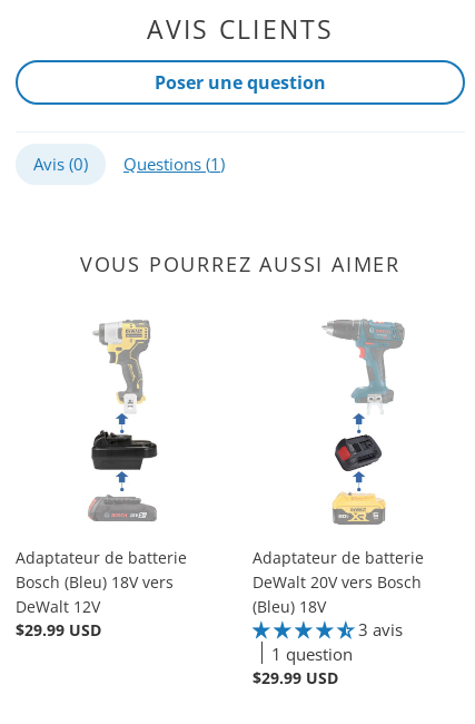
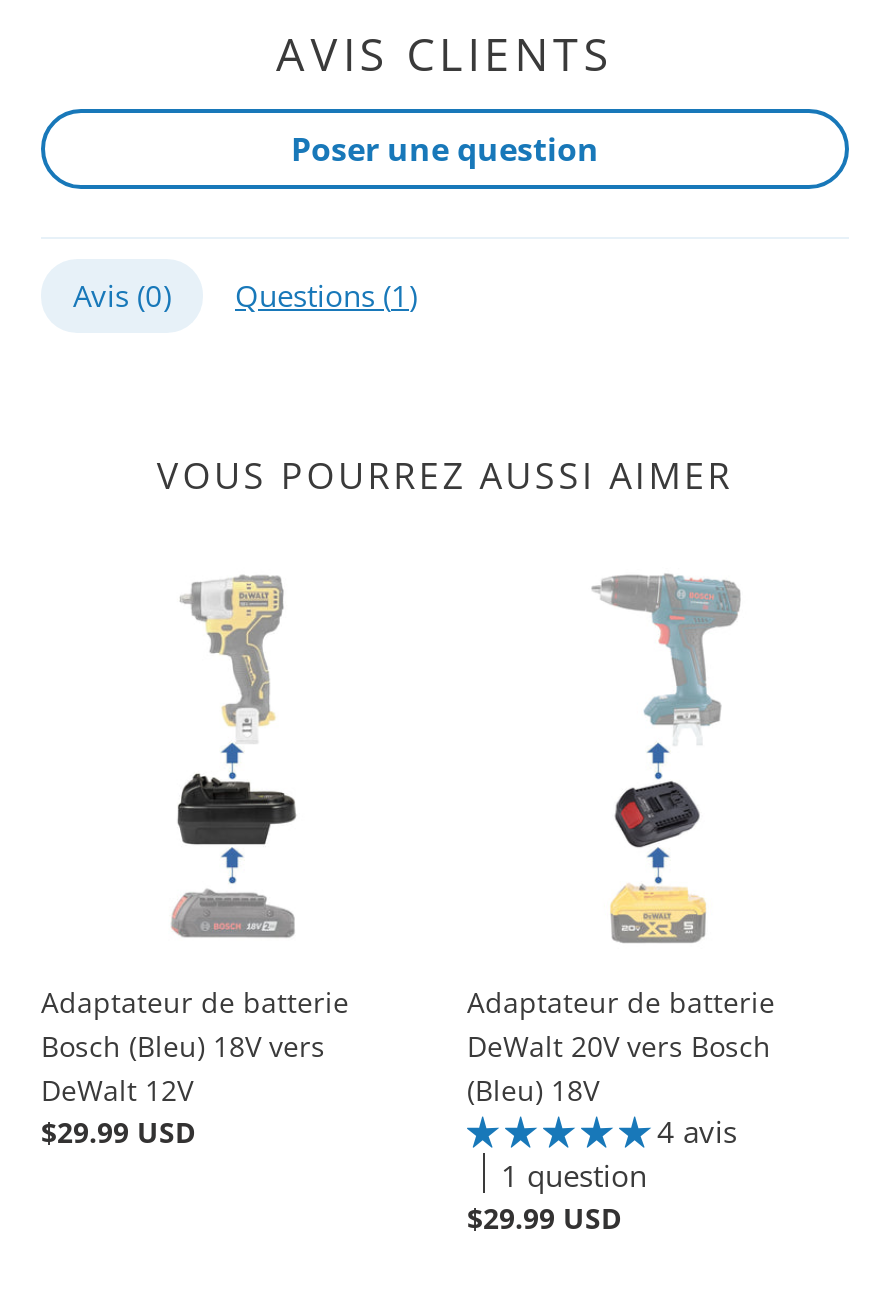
- 3 avis
+ 4 avis
